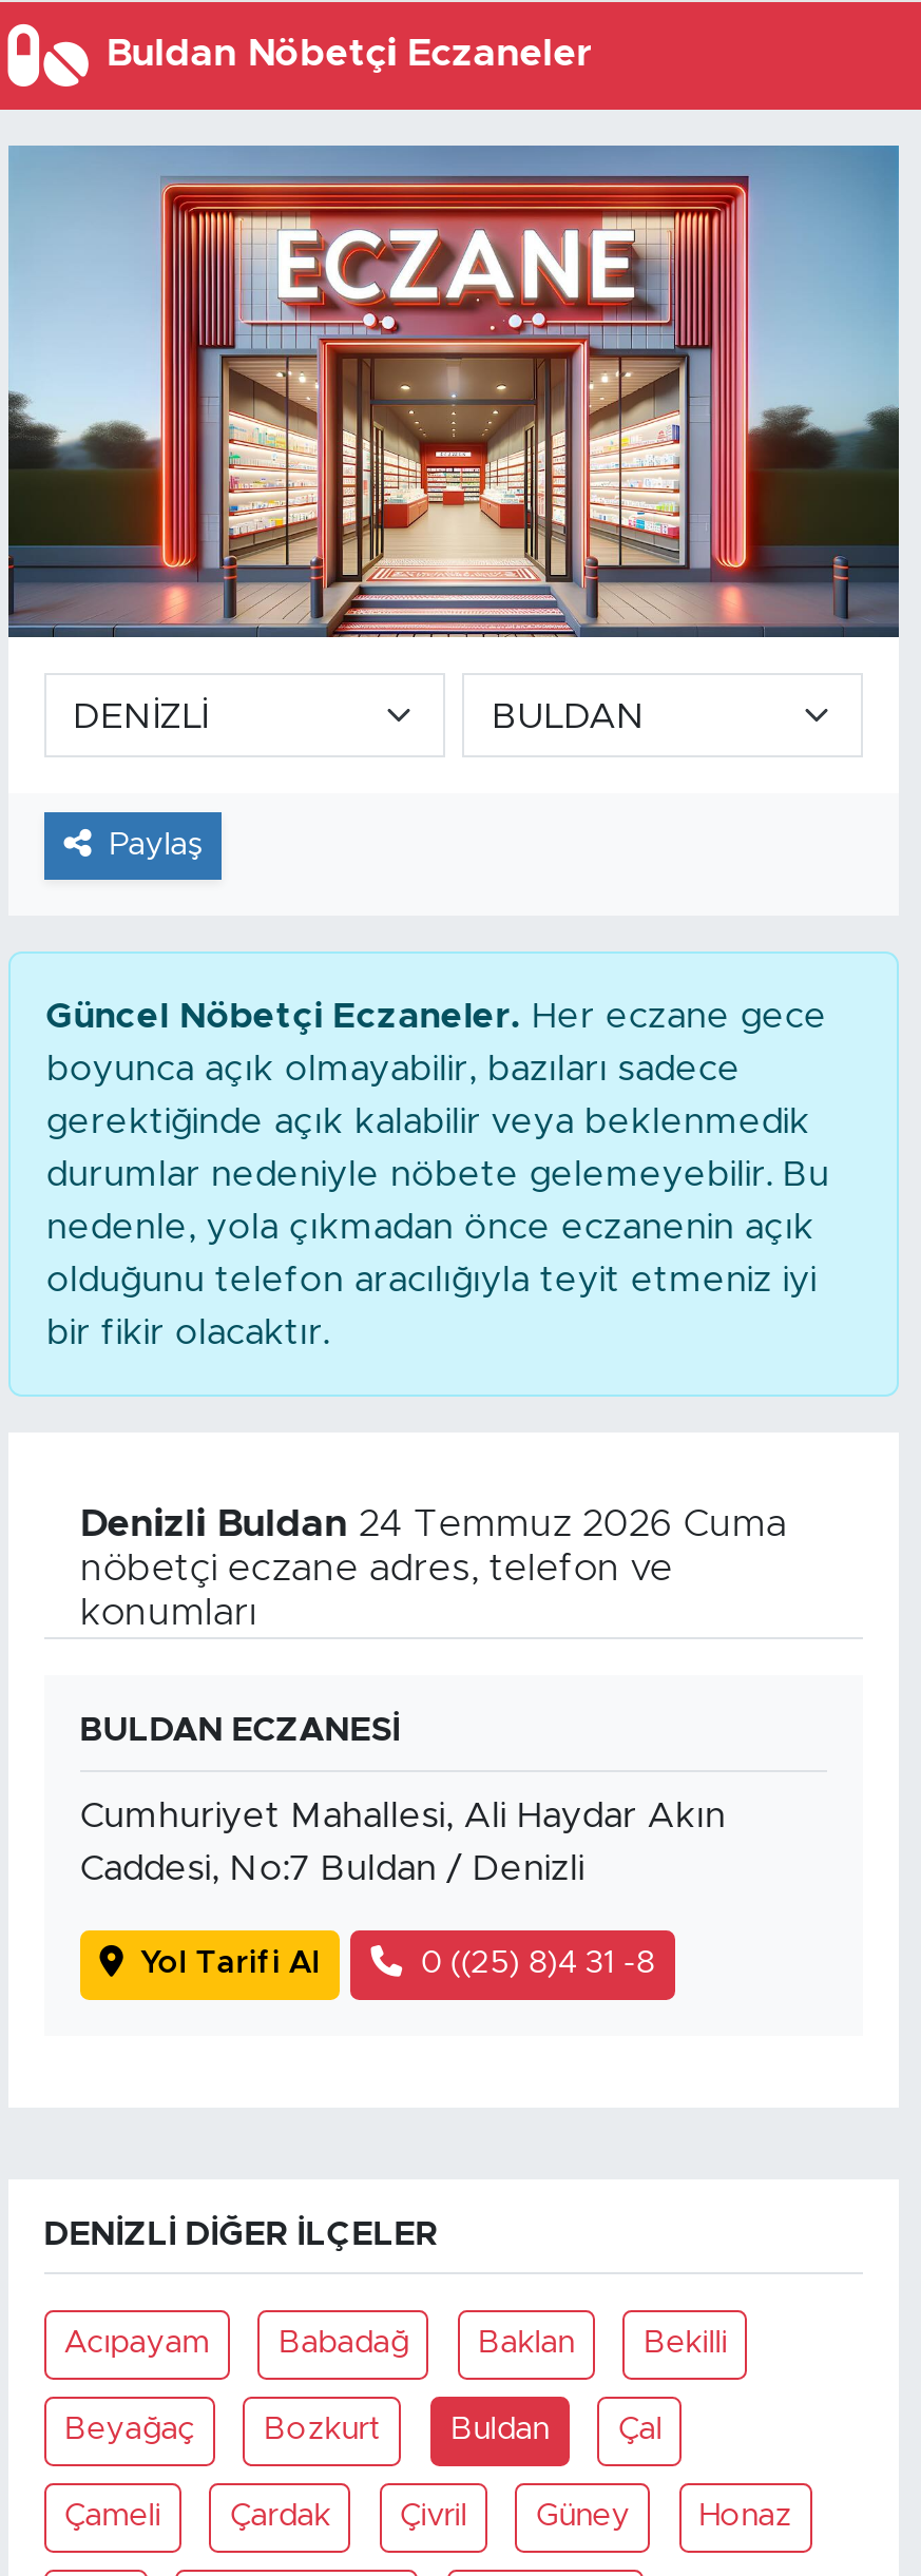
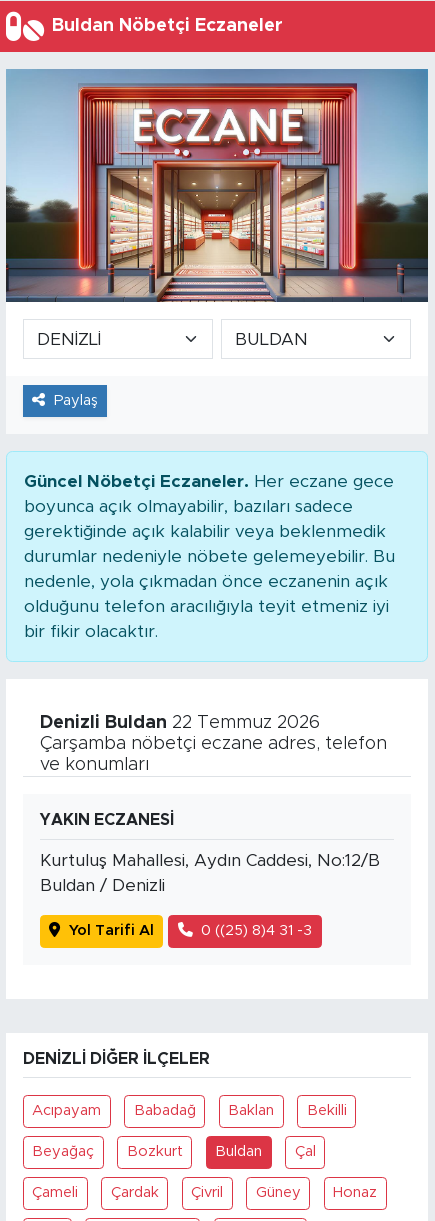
- Denizli Buldan 24 Temmuz 2026 Cuma
- nöbetçi eczane adres, telefon ve
- konumları
+ Denizli Buldan 22 Temmuz 2026
+ Çarşamba nöbetçi eczane adres, telefon
+ ve konumları

- BULDAN ECZANESİ
+ YAKIN ECZANESİ

- Cumhuriyet Mahallesi, Ali Haydar Akın
+ Kurtuluş Mahallesi, Aydın Caddesi, No:12/B

- Caddesi, No:7 Buldan / Denizli
+ Buldan / Denizli

- 0 ((25) 8)4 31 -8
+ 0 ((25) 8)4 31 -3
